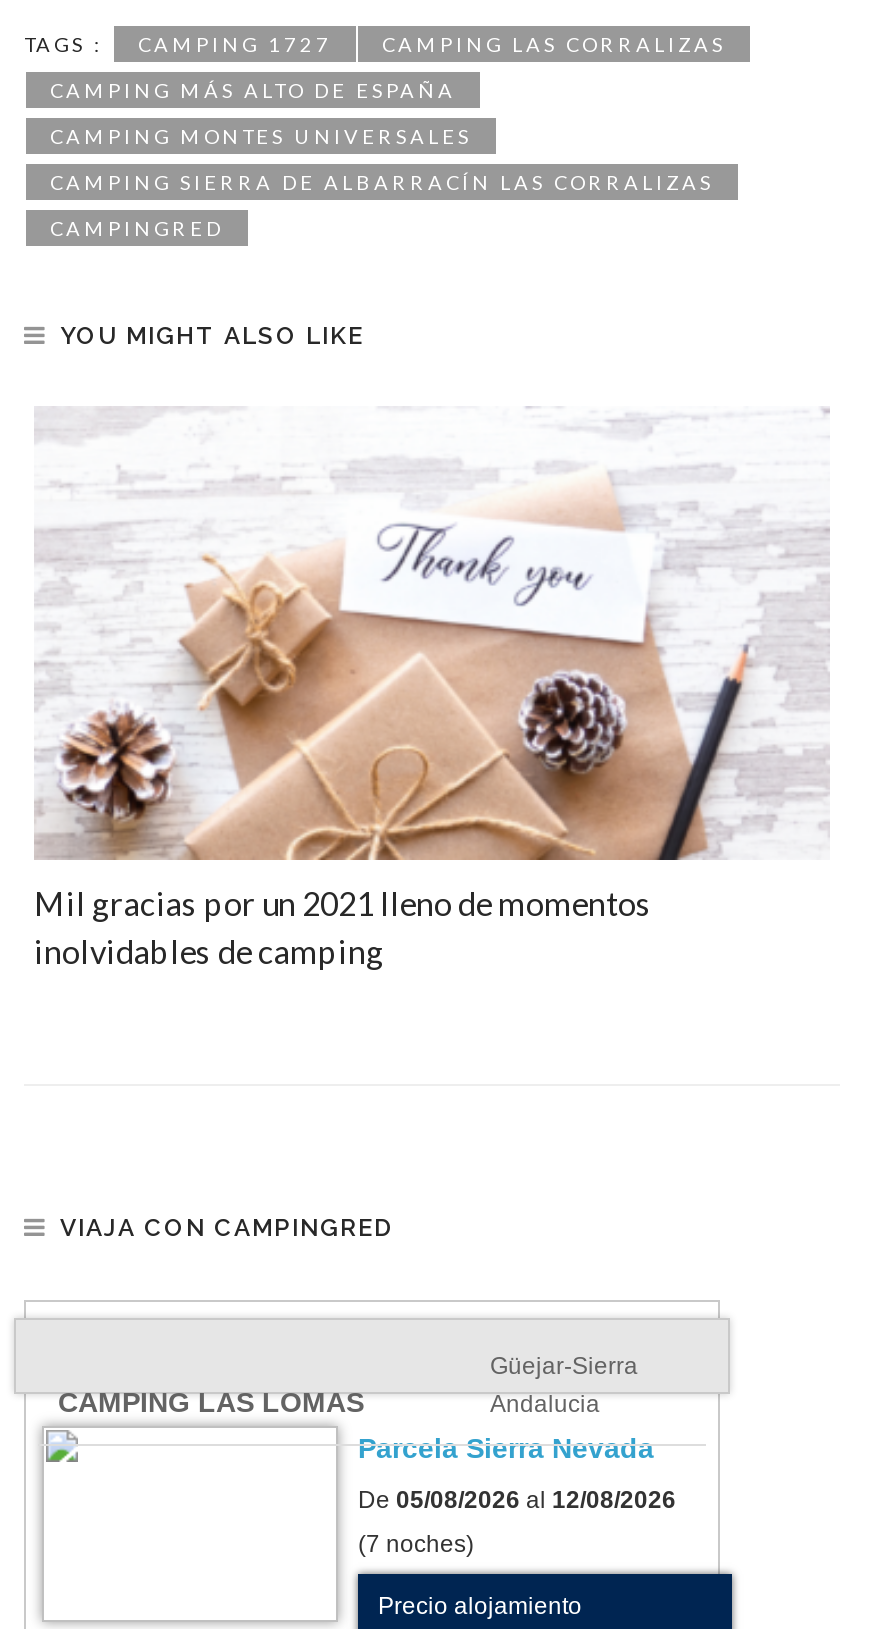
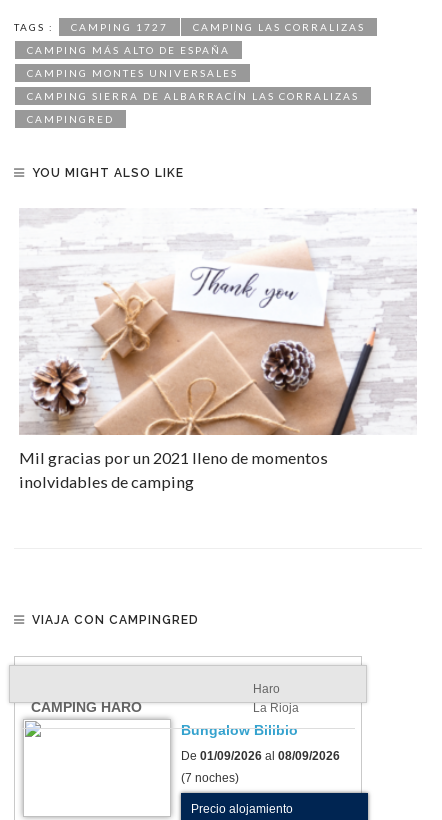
- Güejar-Sierra
- Andalucia
- Parcela Sierra Nevada
+ Haro
+ La Rioja
+ Bungalow Bilibio

- CAMPING LAS LOMAS
+ CAMPING HARO

- De 05/08/2026 al 12/08/2026
+ De 01/09/2026 al 08/09/2026
